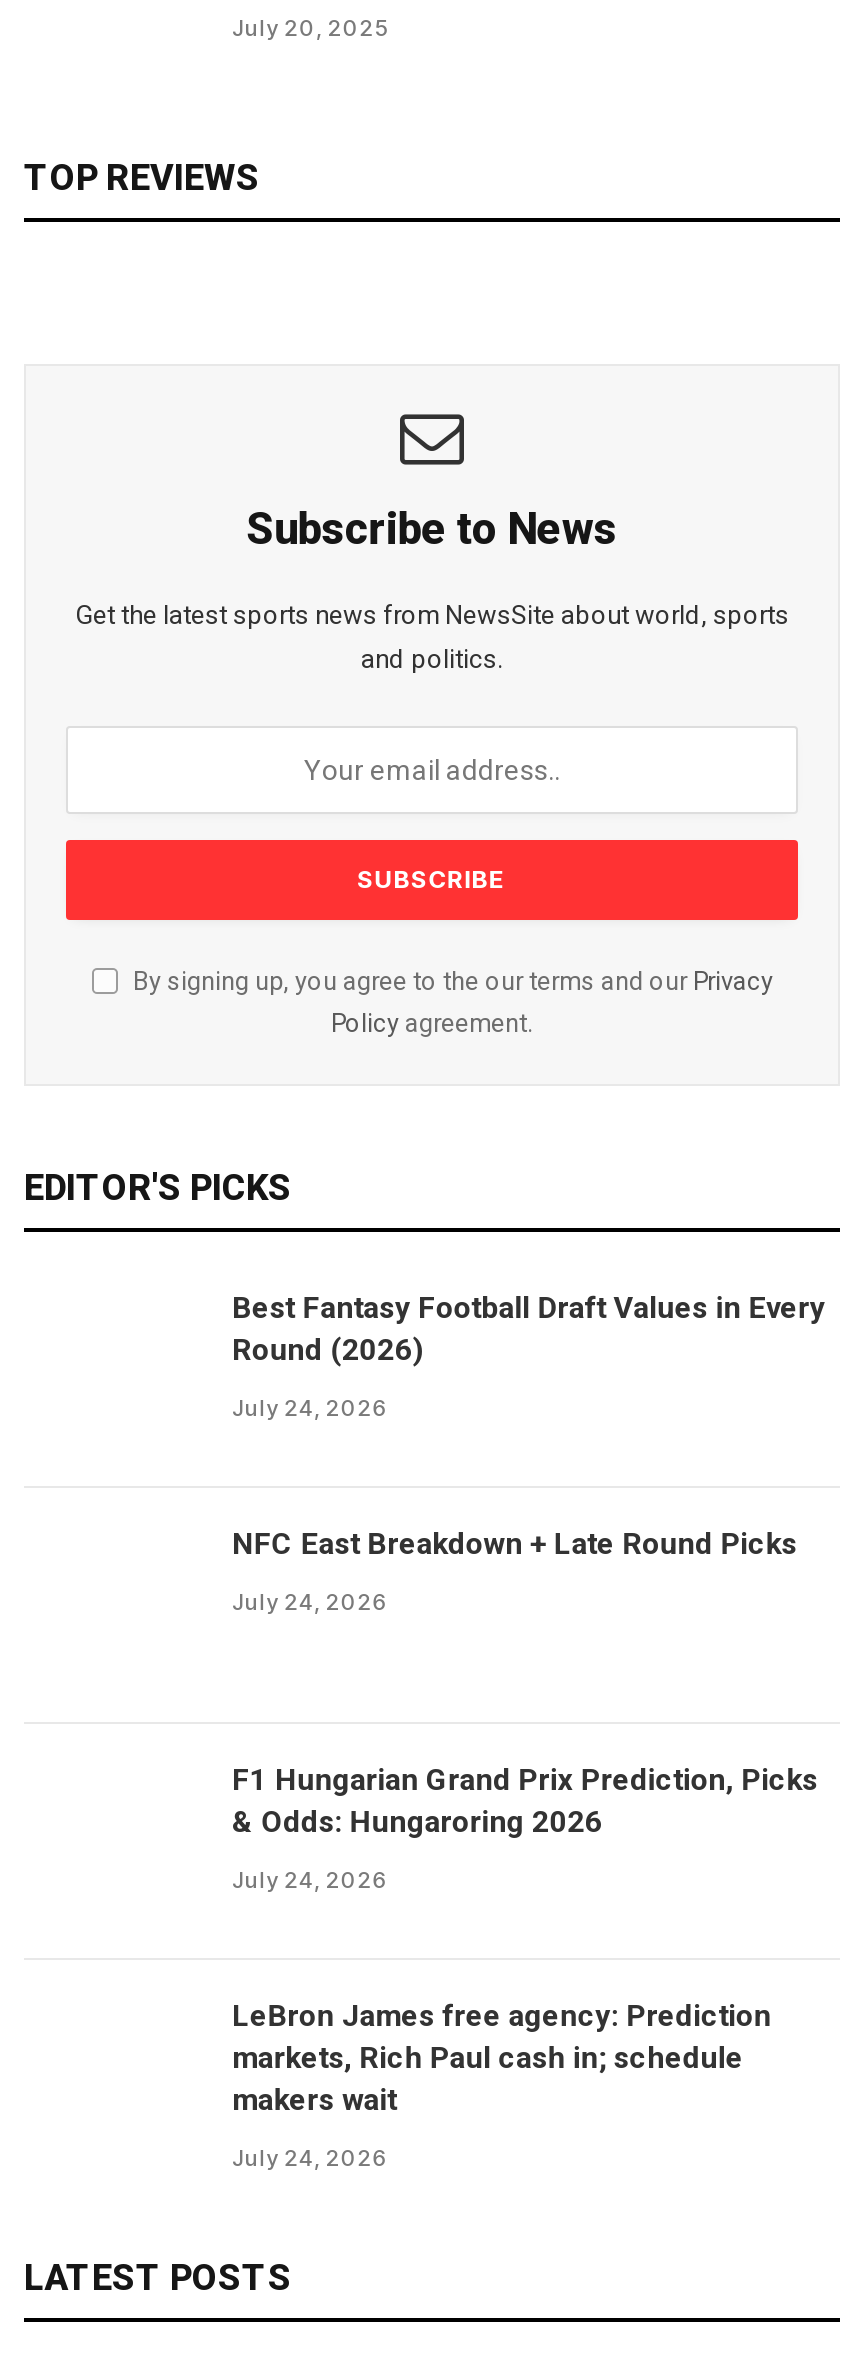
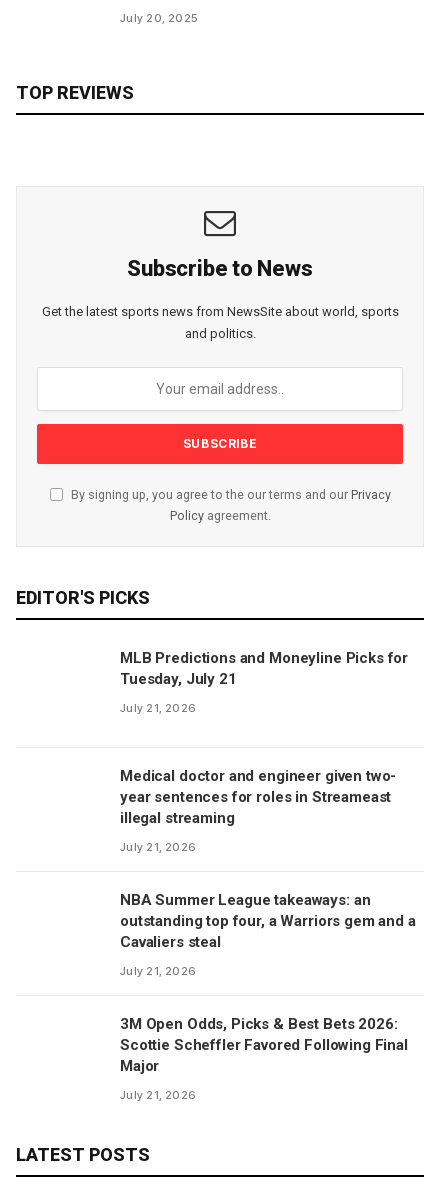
- Best Fantasy Football Draft Values in Every
- Round (2026)
+ MLB Predictions and Moneyline Picks for
+ Tuesday, July 21

- July 24, 2026
+ July 21, 2026

- NFC East Breakdown + Late Round Picks
+ Medical doctor and engineer given two-
+ year sentences for roles in Streameast
+ illegal streaming

- July 24, 2026
+ July 21, 2026

- F1 Hungarian Grand Prix Prediction, Picks
- & Odds: Hungaroring 2026
+ NBA Summer League takeaways: an
+ outstanding top four, a Warriors gem and a
+ Cavaliers steal

- July 24, 2026
+ July 21, 2026

- LeBron James free agency: Prediction
- markets, Rich Paul cash in; schedule
- makers wait
+ 3M Open Odds, Picks & Best Bets 2026:
+ Scottie Scheffler Favored Following Final
+ Major

- July 24, 2026
+ July 21, 2026
